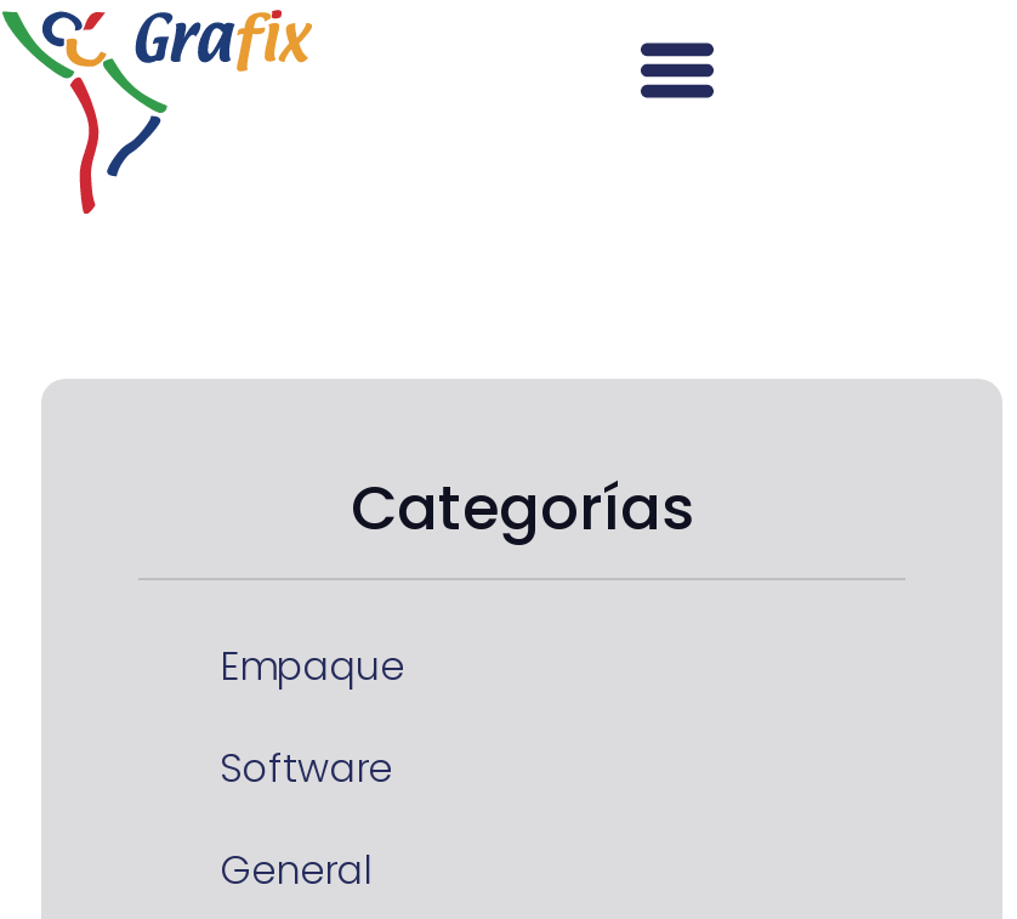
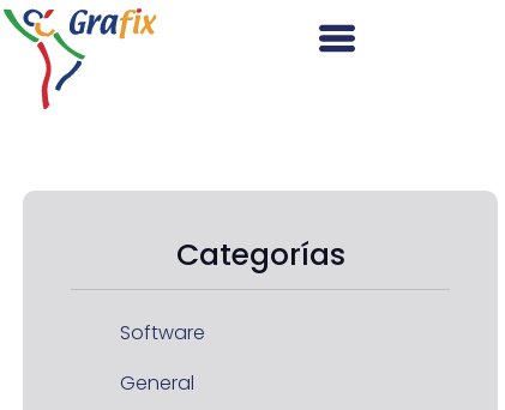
- Empaque
